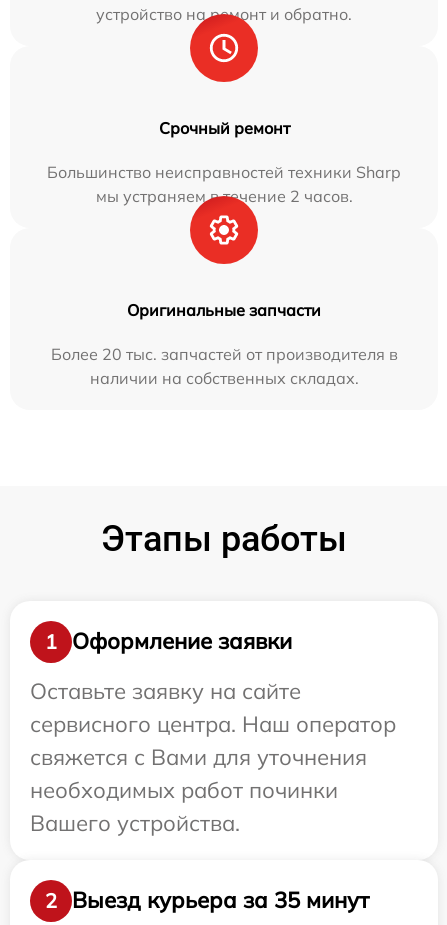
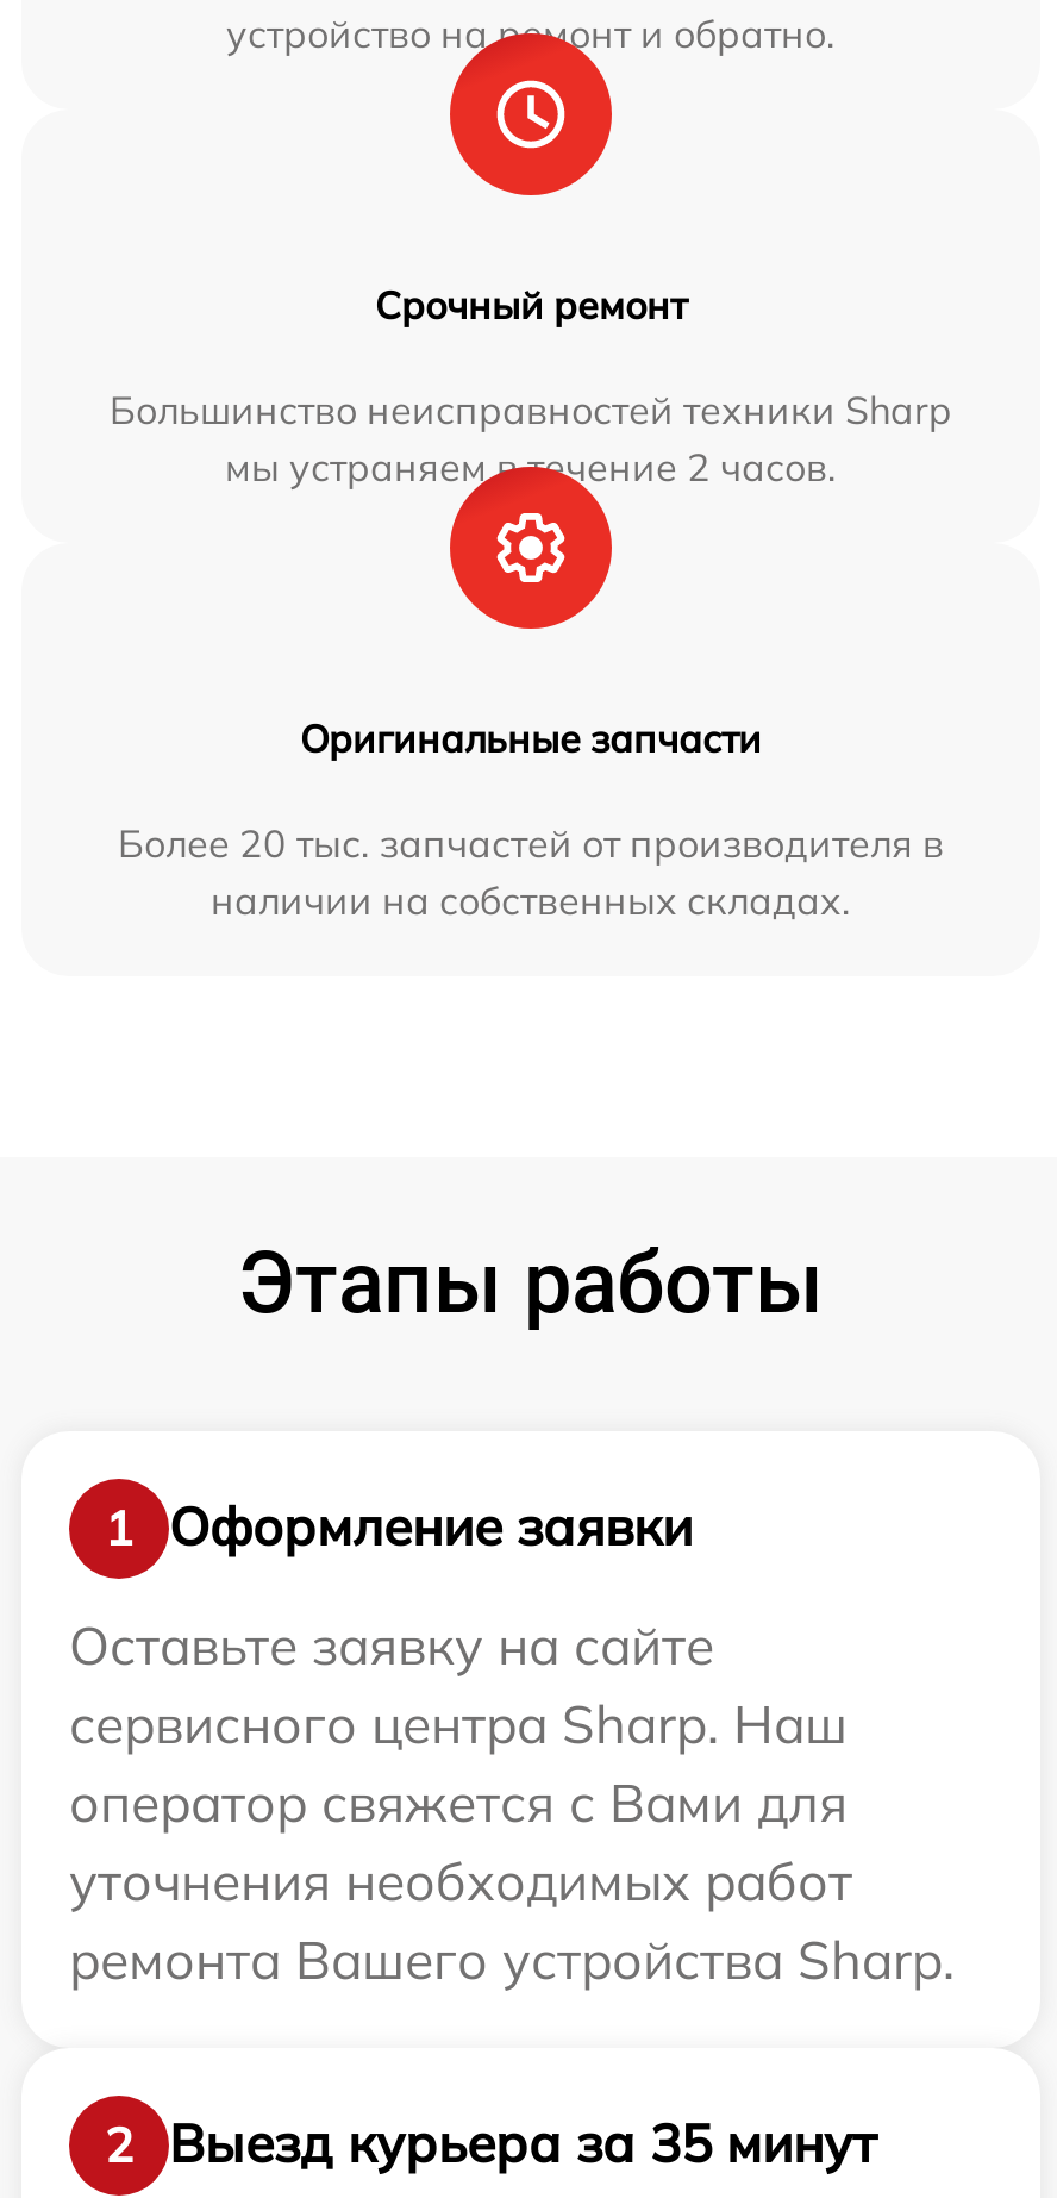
- сервисного центра. Наш оператор
- свяжется с Вами для уточнения
- необходимых работ починки
- Вашего устройства.
+ сервисного центра Sharp. Наш
+ оператор свяжется с Вами для
+ уточнения необходимых работ
+ ремонта Вашего устройства Sharp.
